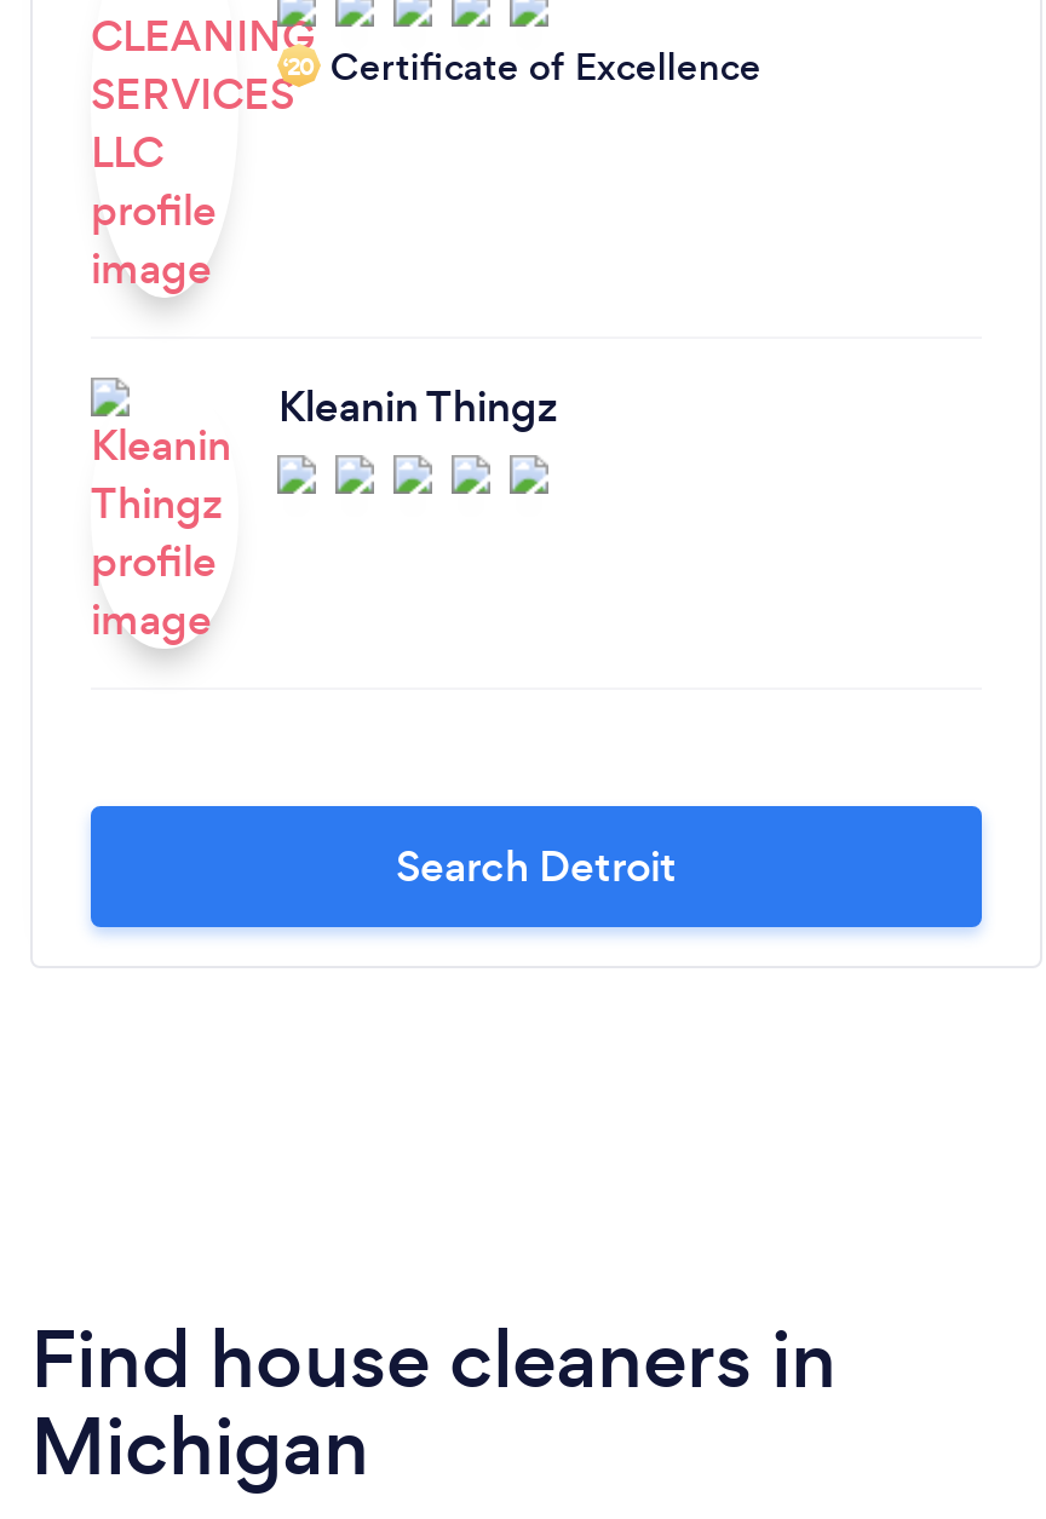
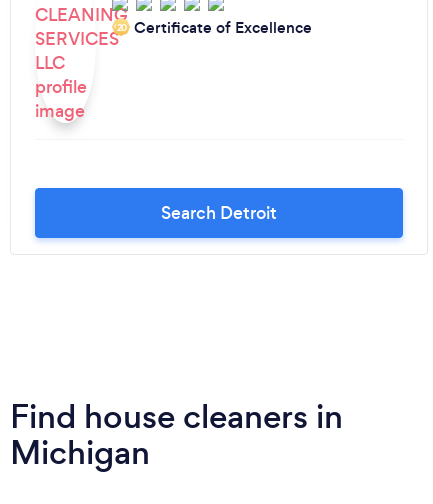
- Kleanin Thingz
